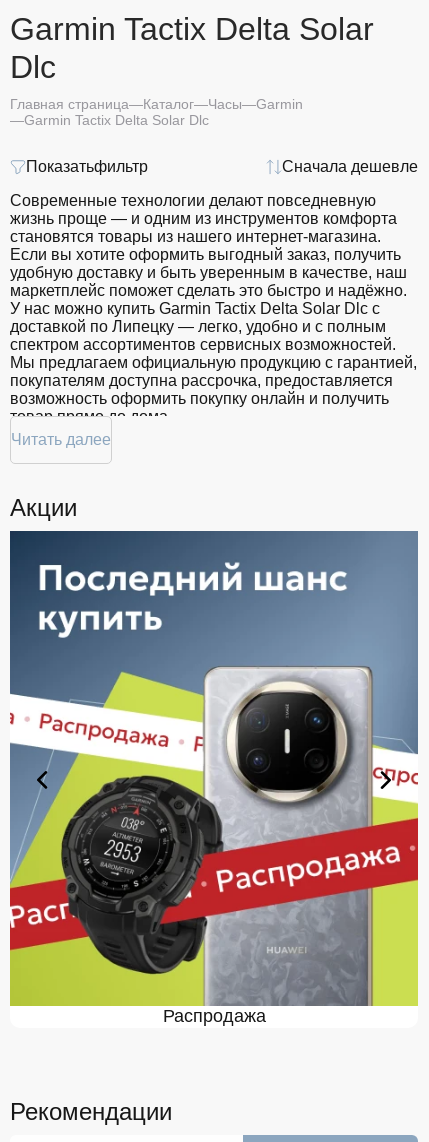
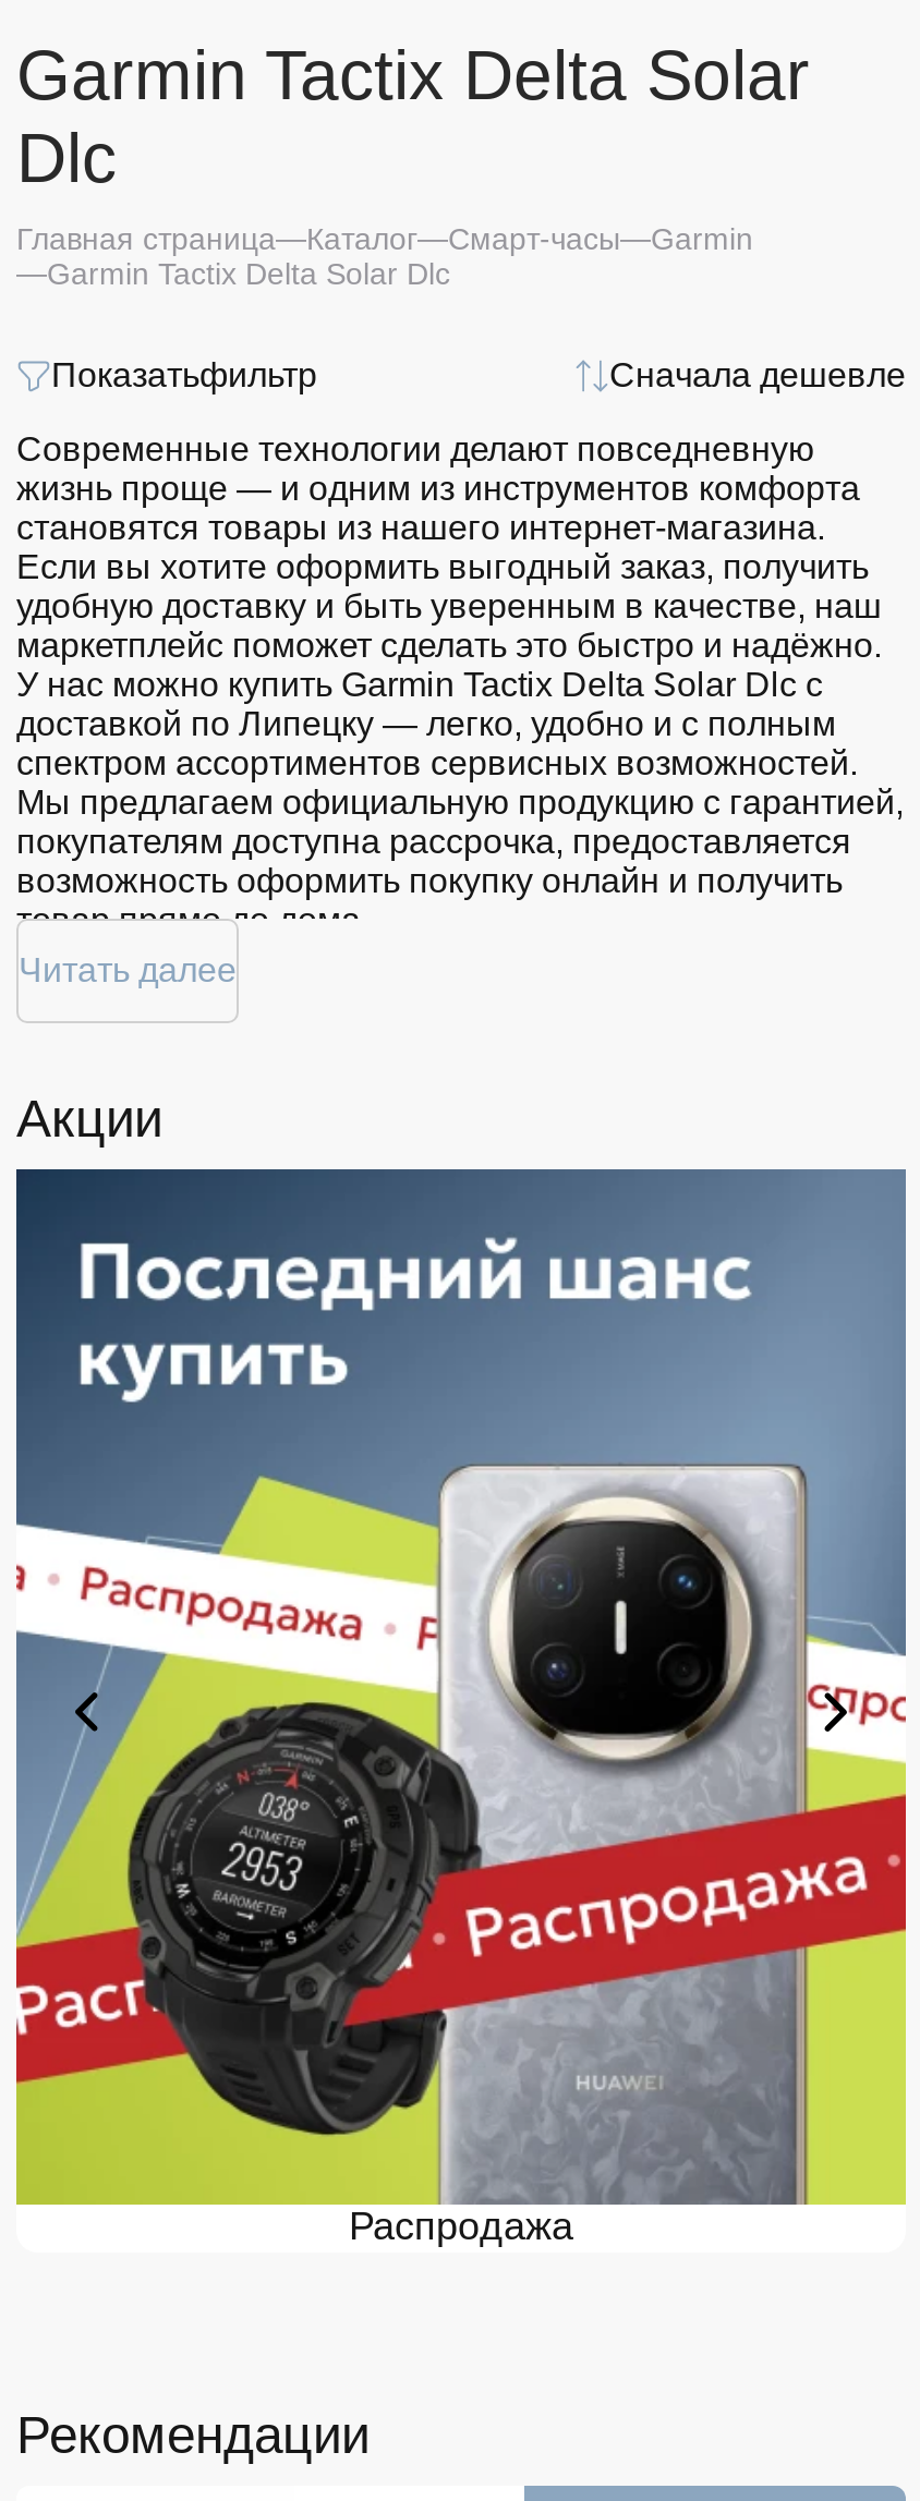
- Часы
+ Смарт-часы
